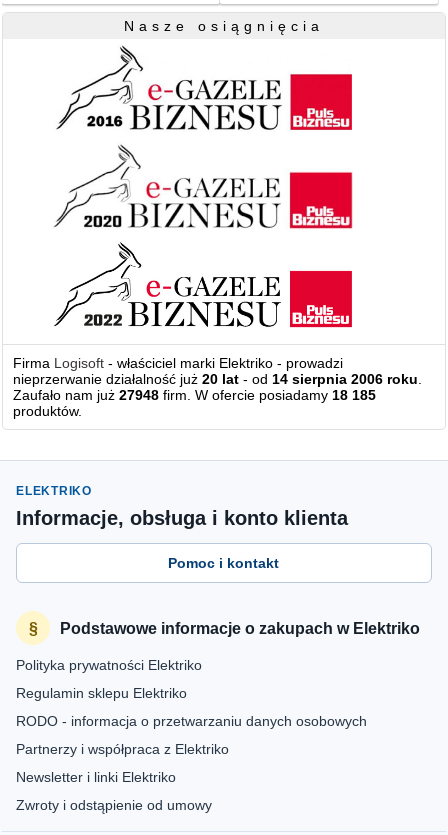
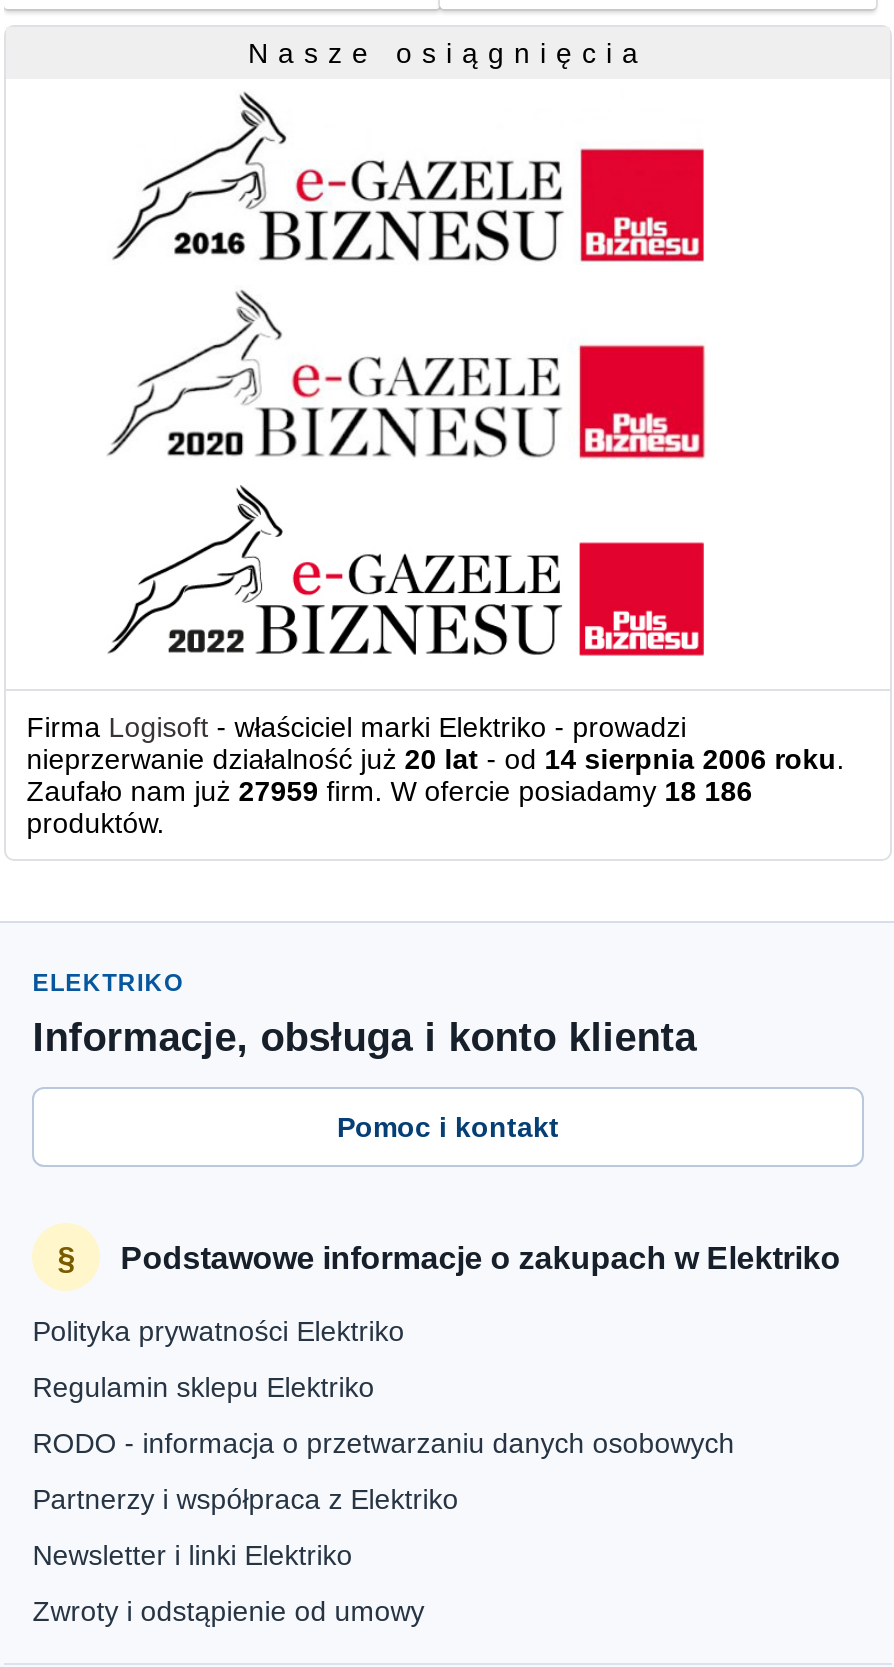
- Zaufało nam już 27948 firm. W ofercie posiadamy 18 185
+ Zaufało nam już 27959 firm. W ofercie posiadamy 18 186
